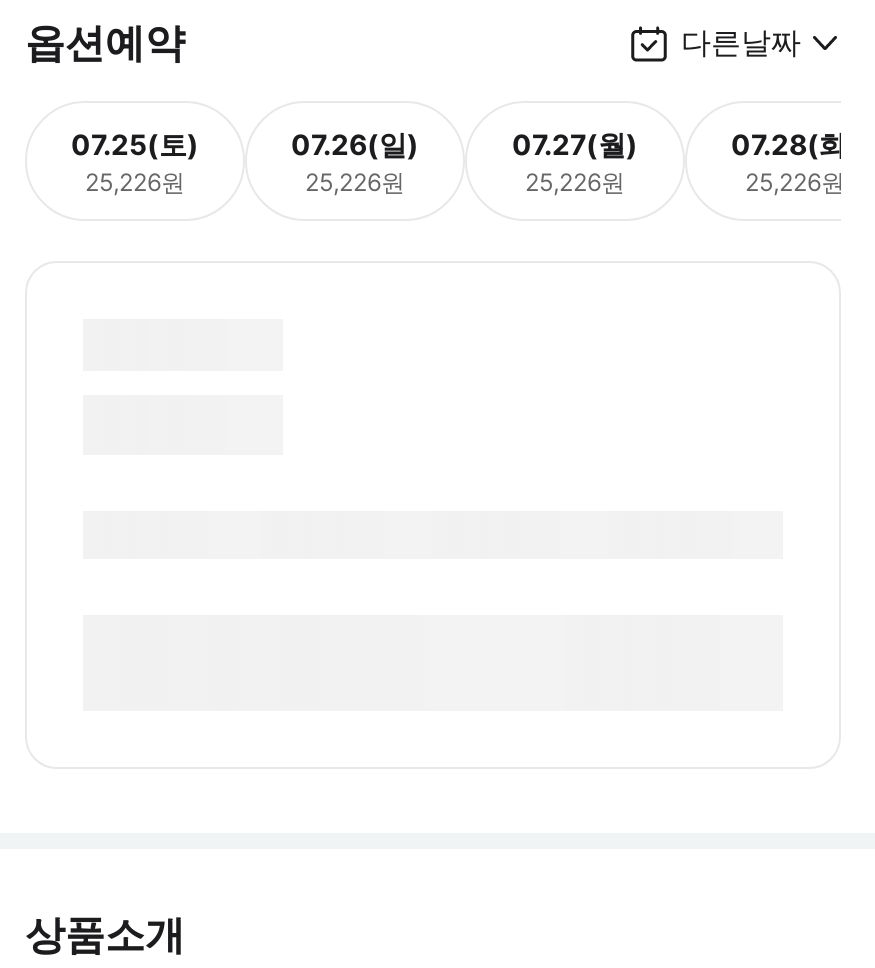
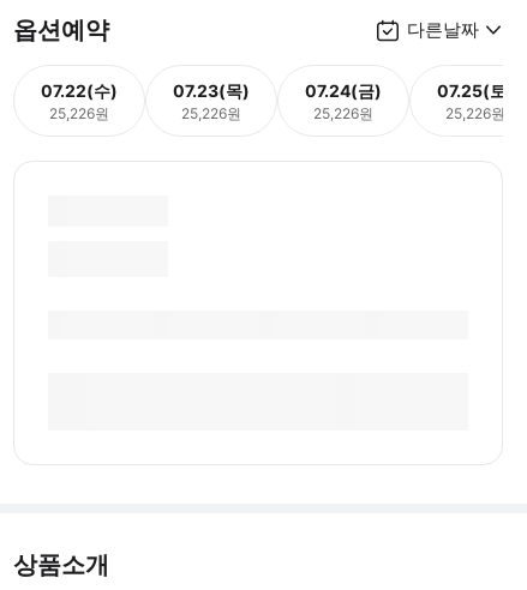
- 07.25(토)
+ 07.22(수)

- 07.26(일)
+ 07.23(목)

- 07.27(월)
+ 07.24(금)

- 07.28(화)
+ 07.25(토)
